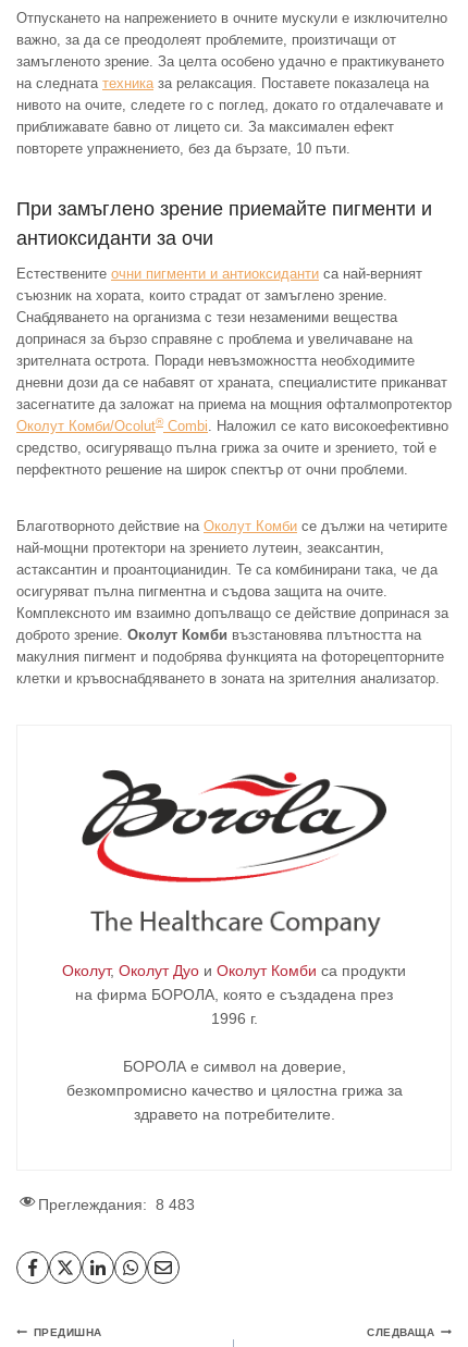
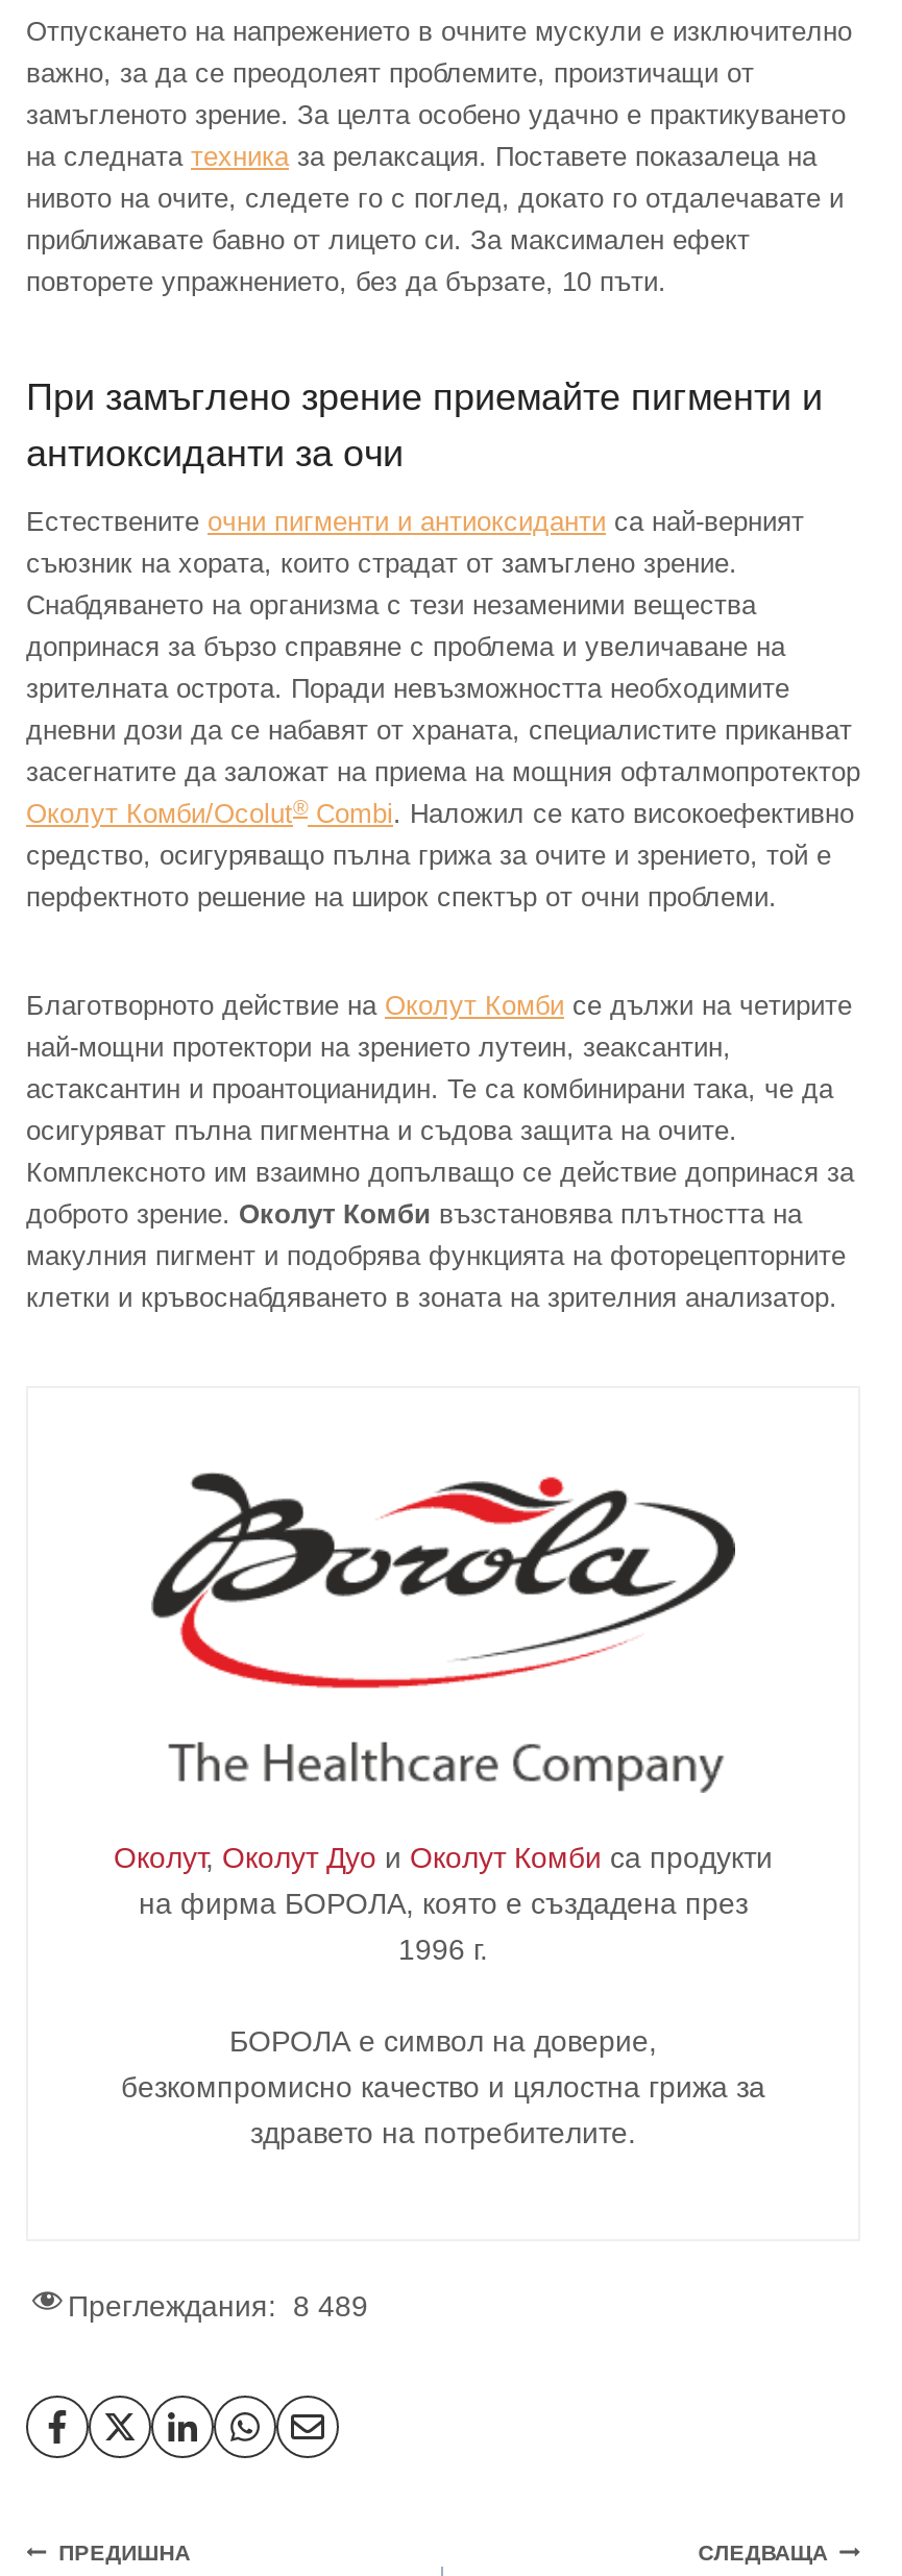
- Преглеждания: 8 483
+ Преглеждания: 8 489
